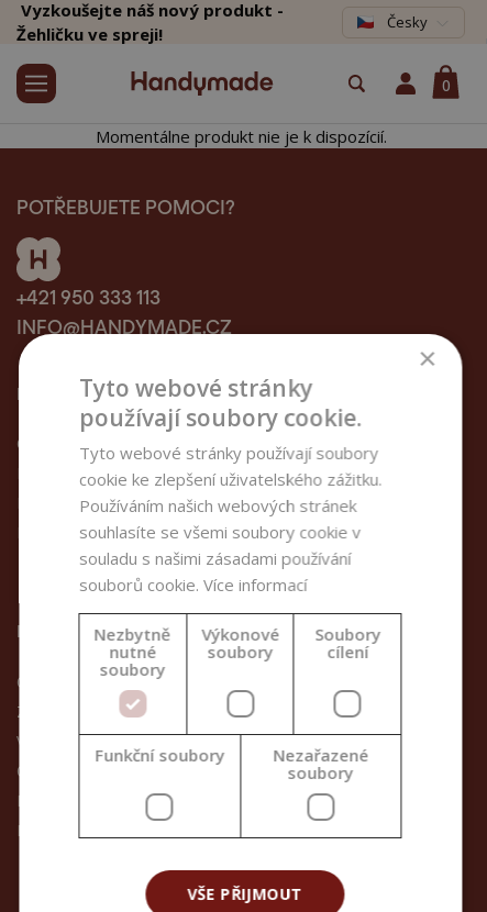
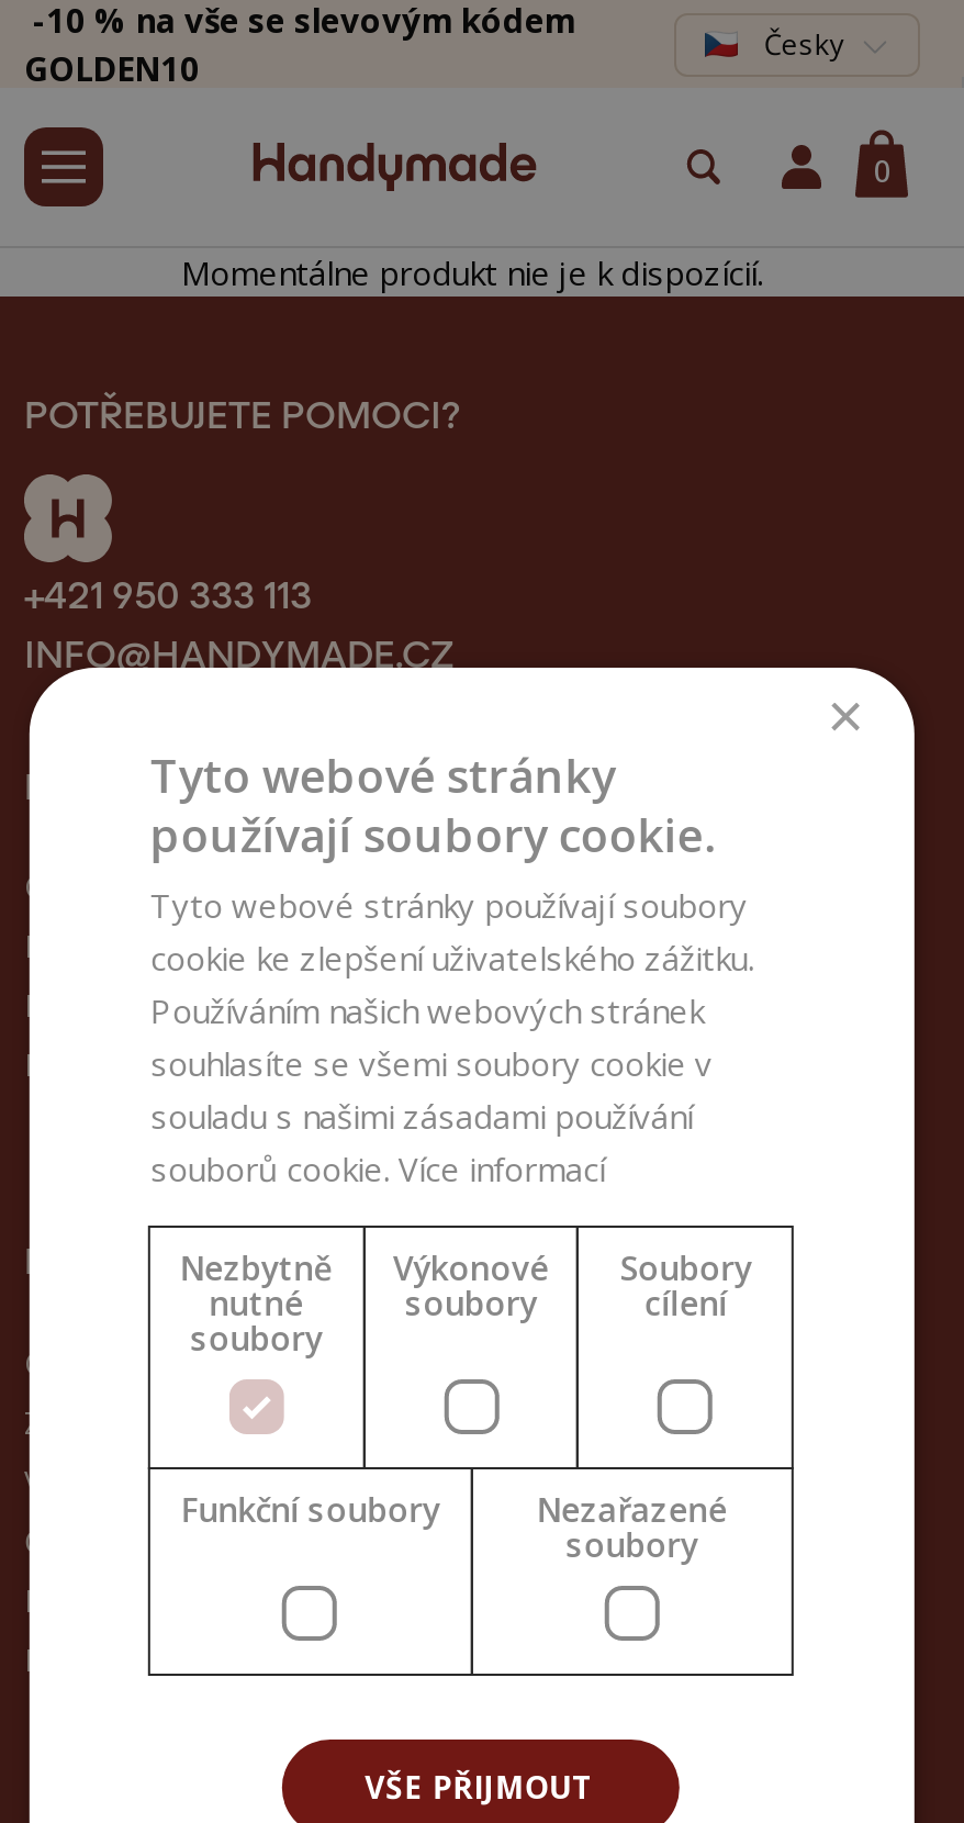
- Vyzkoušejte náš nový produkt -
- Žehličku ve spreji!
+ -10 % na vše se slevovým kódem
+ GOLDEN10
